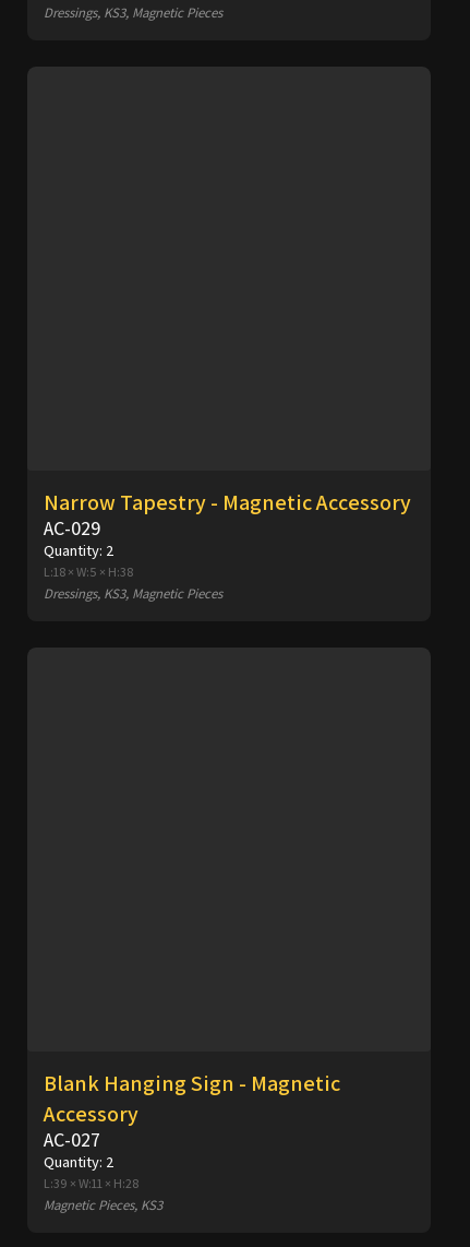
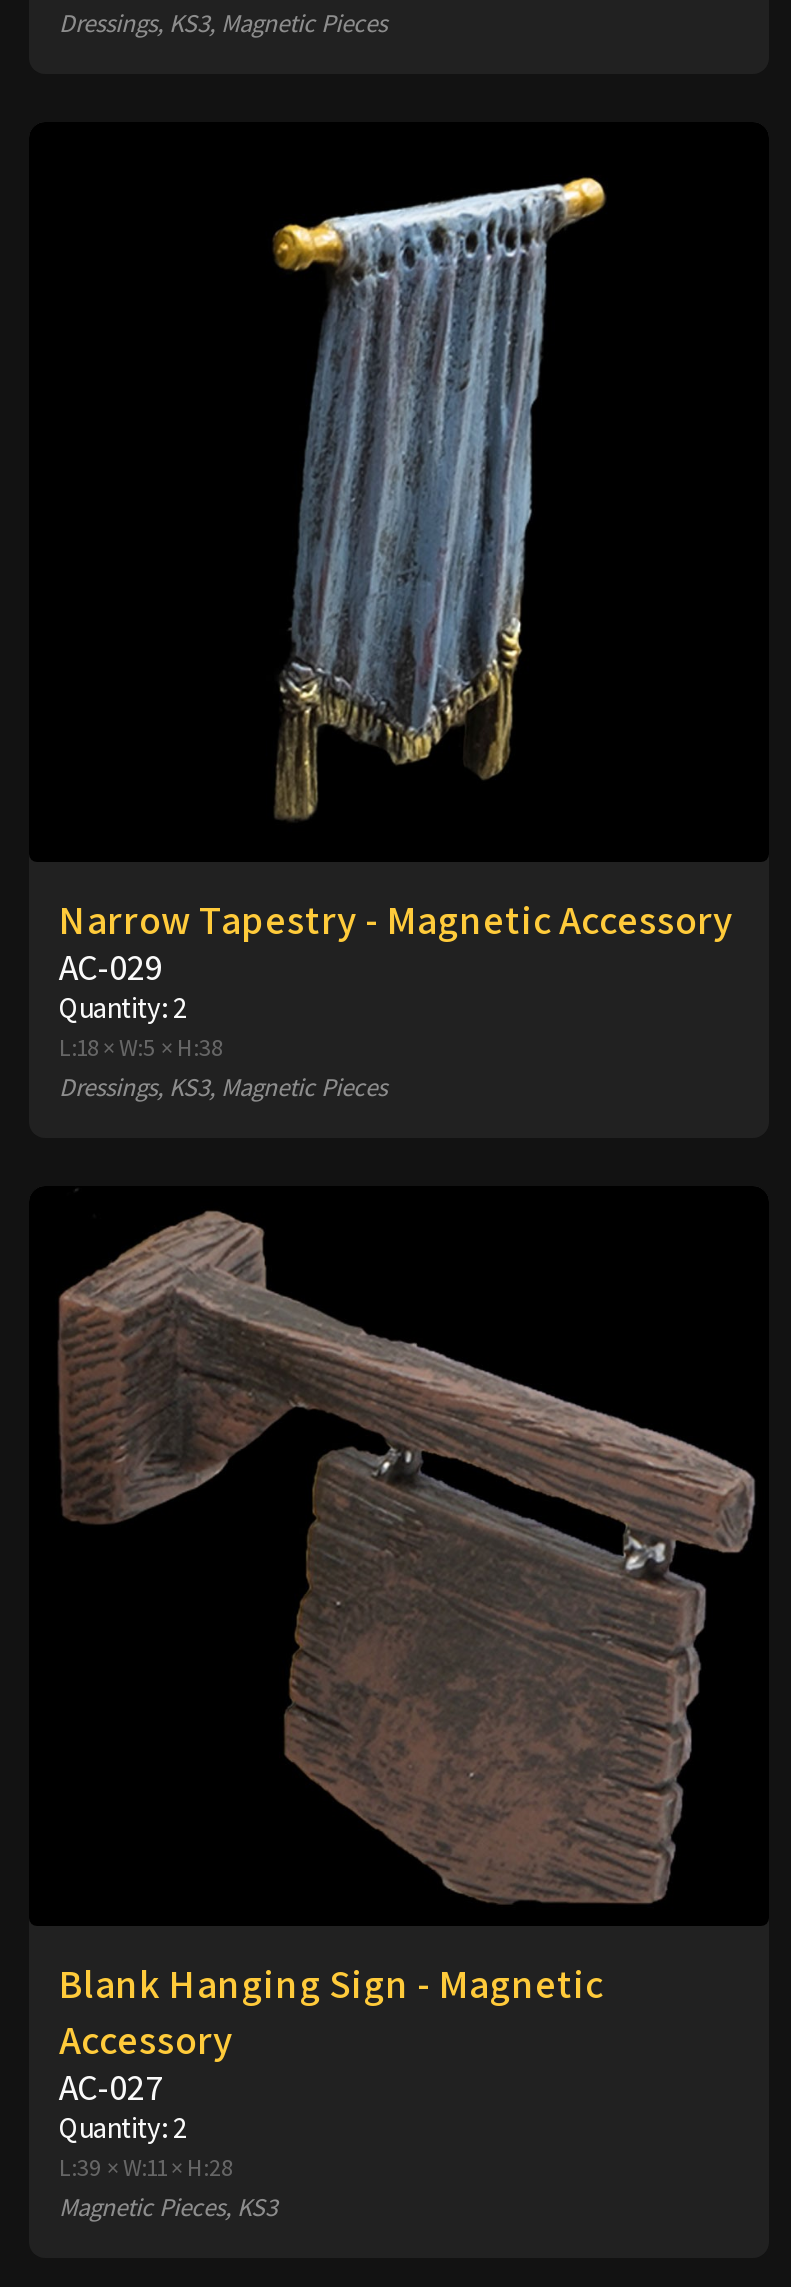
+ [image]

+ [image]
